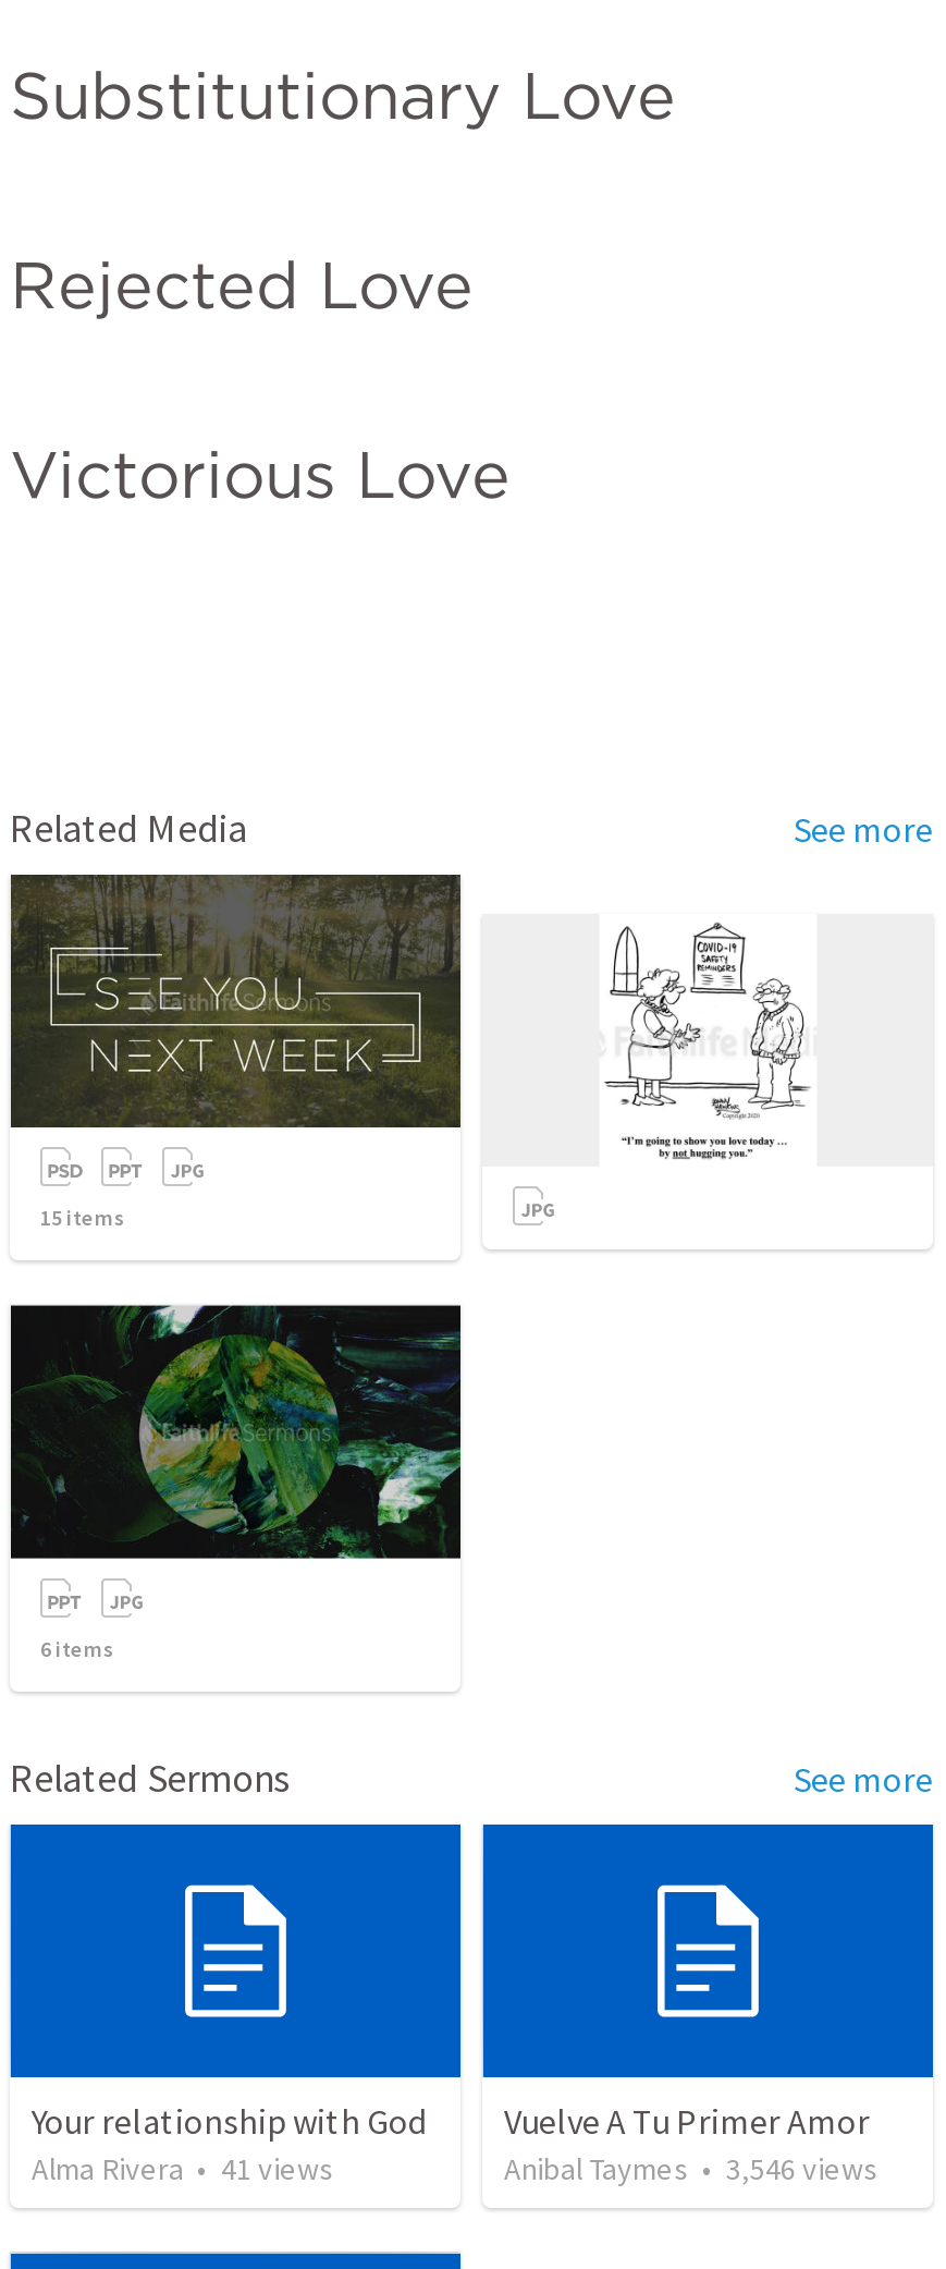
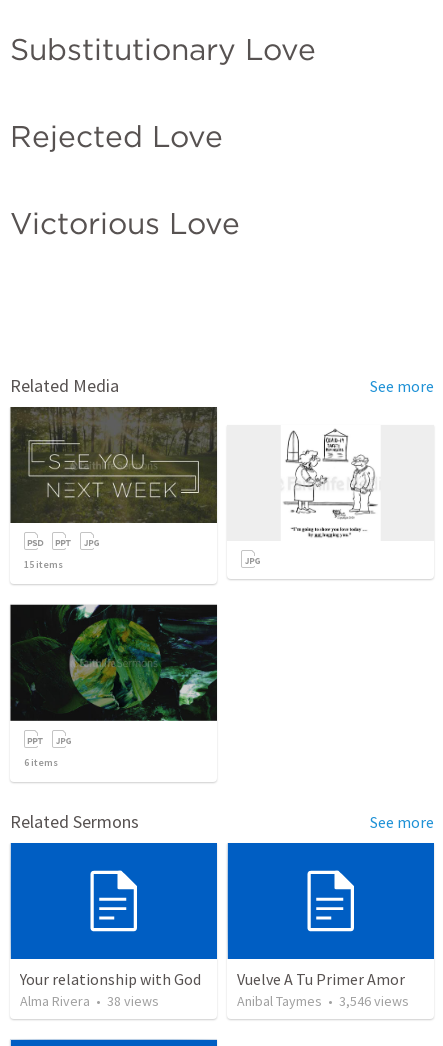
- Alma Rivera • 41 views
+ Alma Rivera • 38 views
